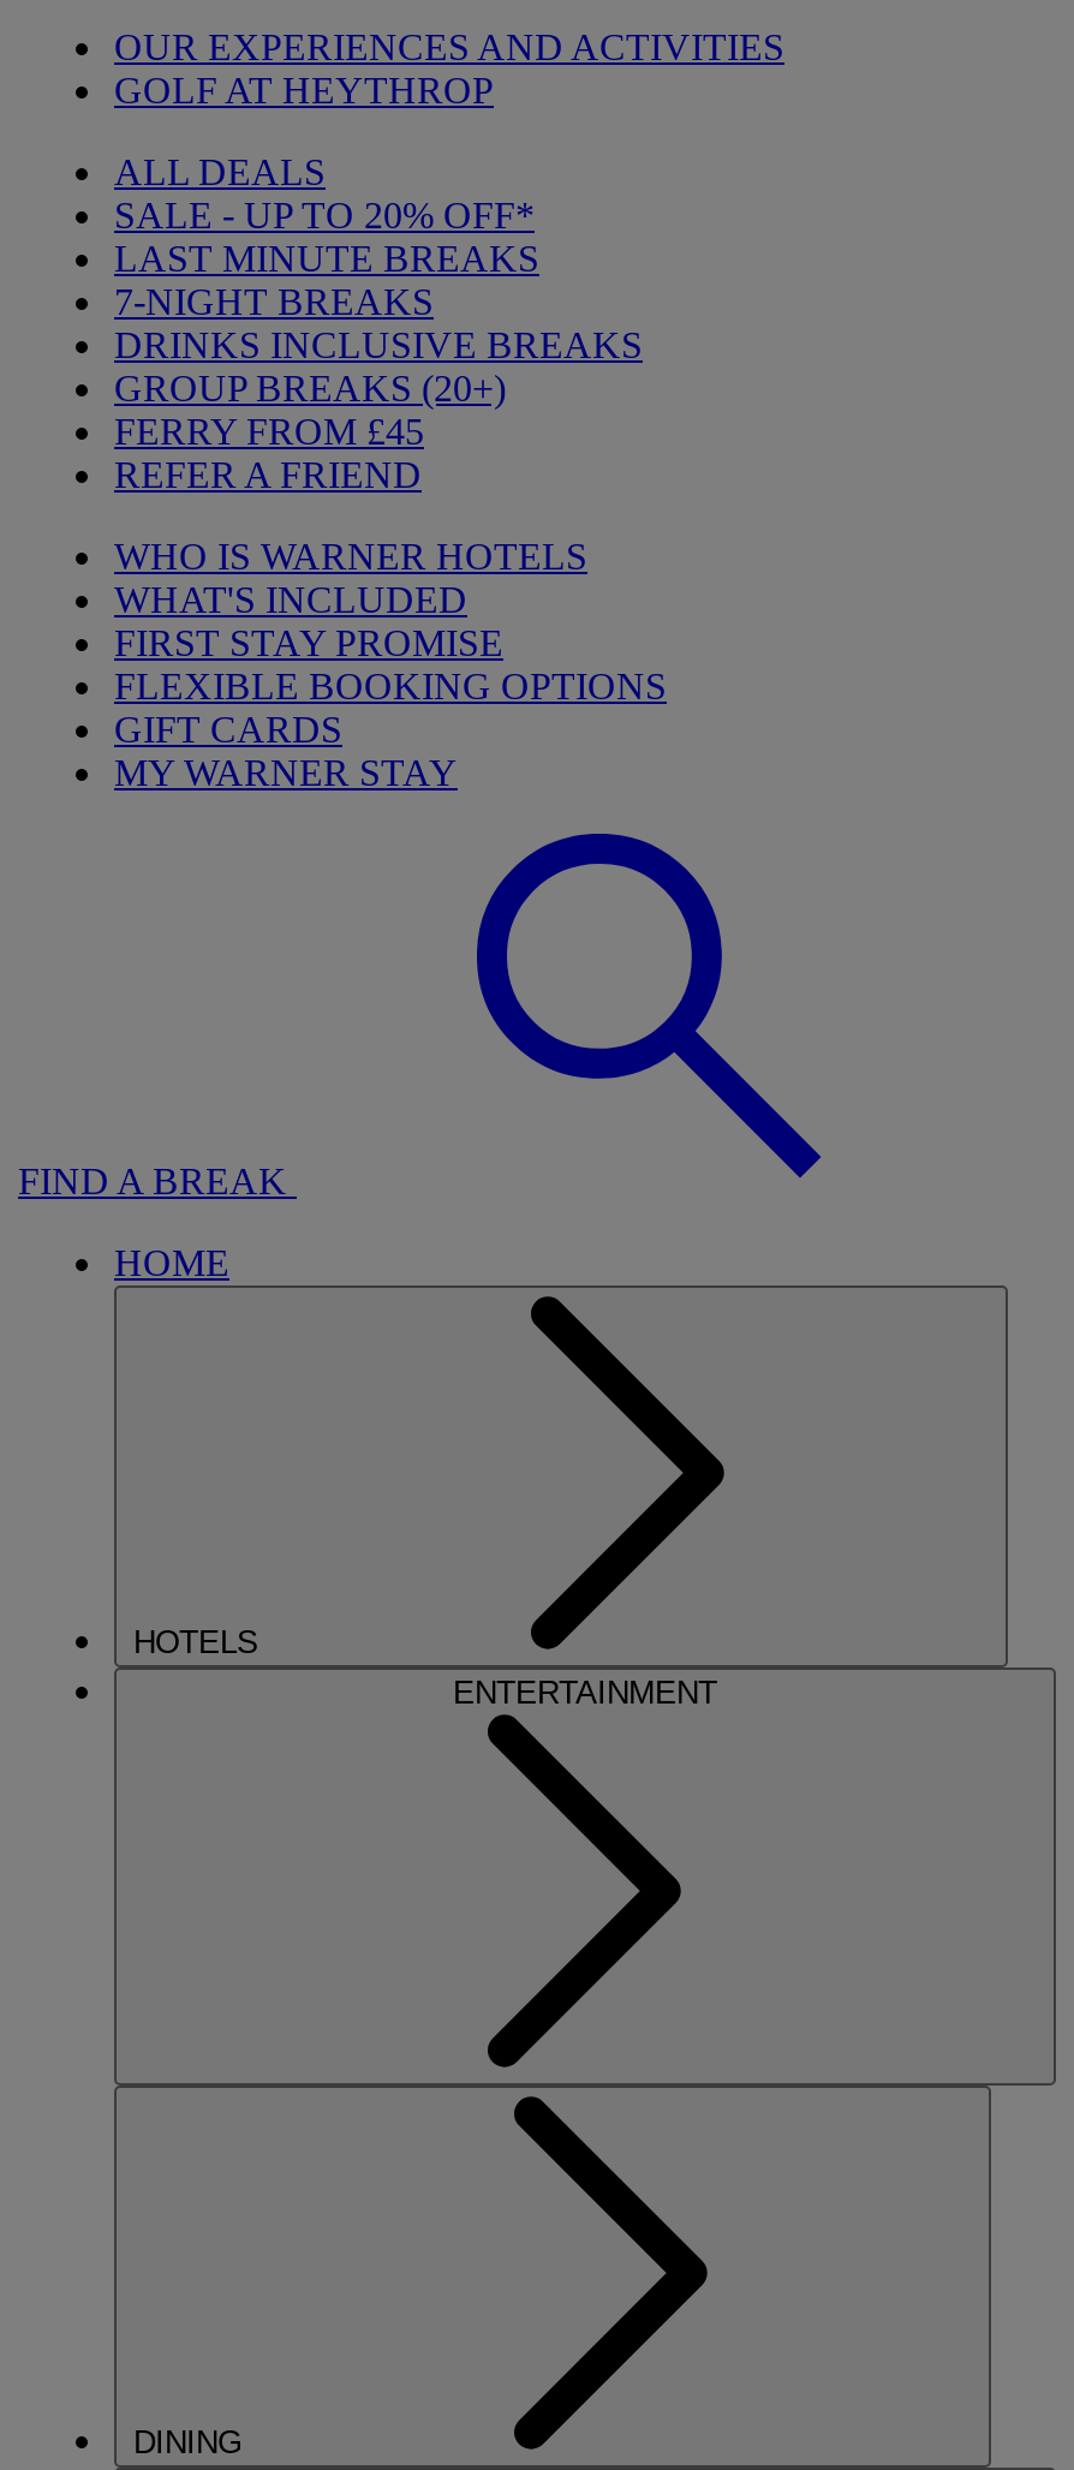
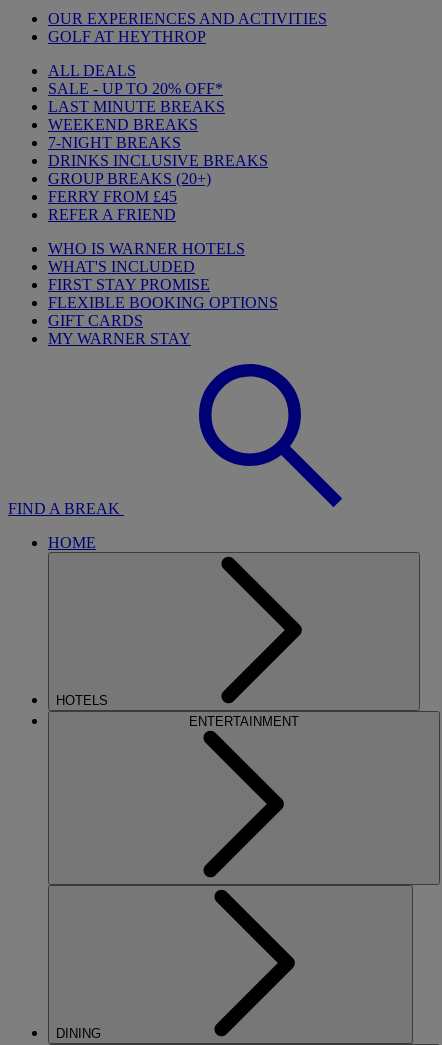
+ WEEKEND BREAKS
